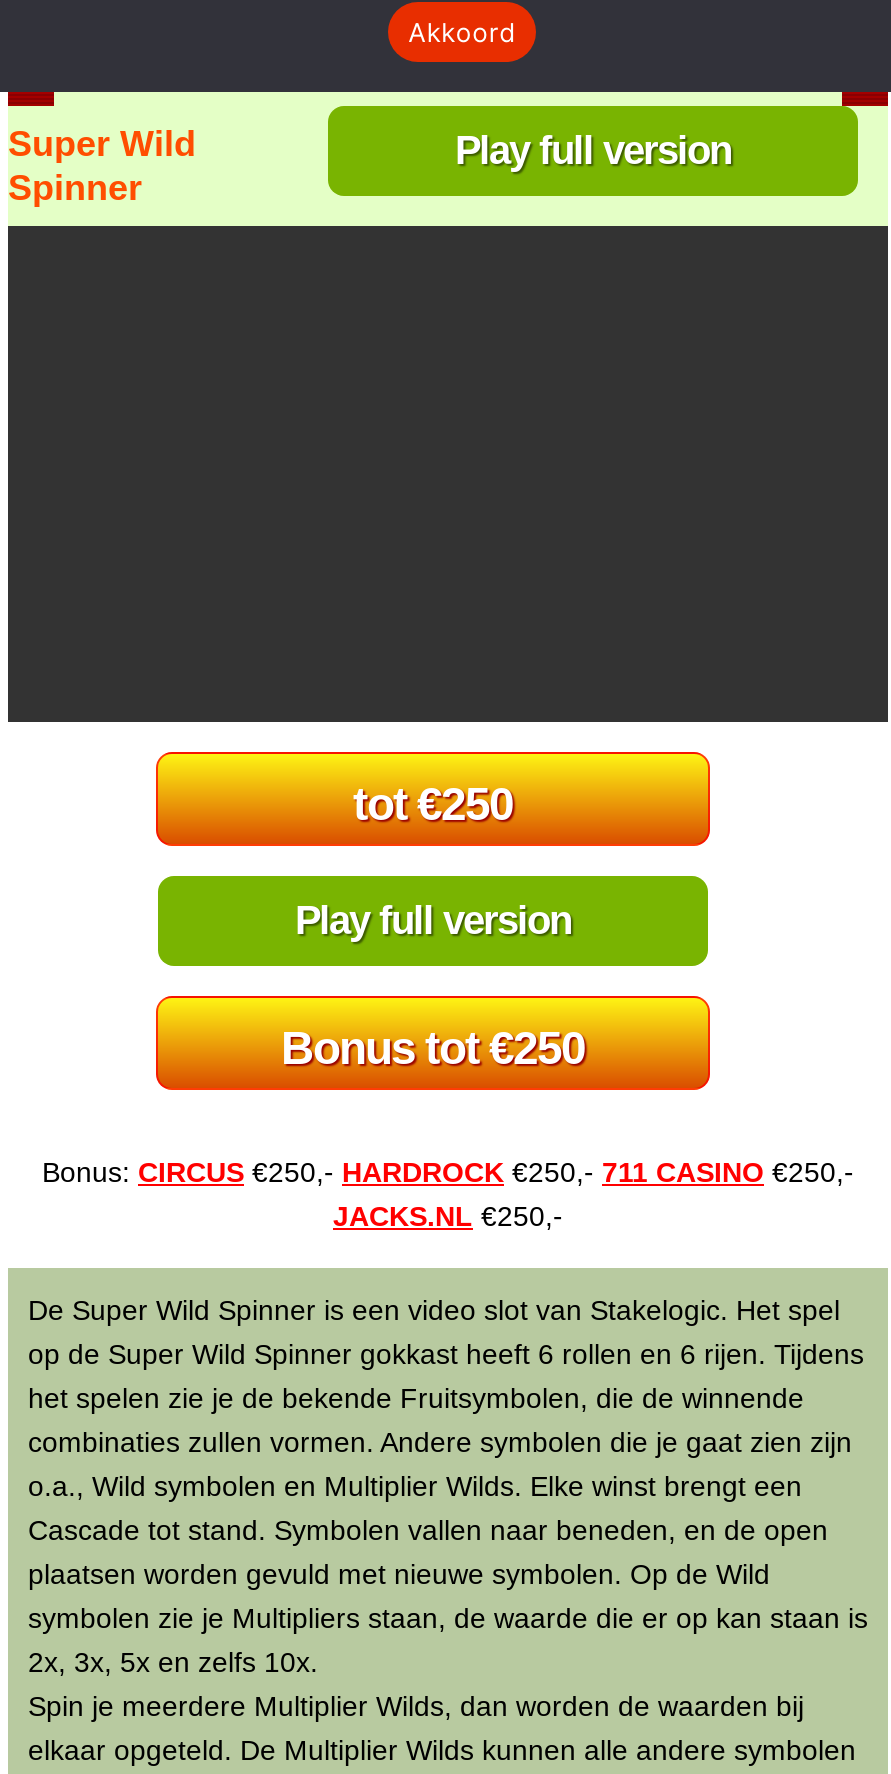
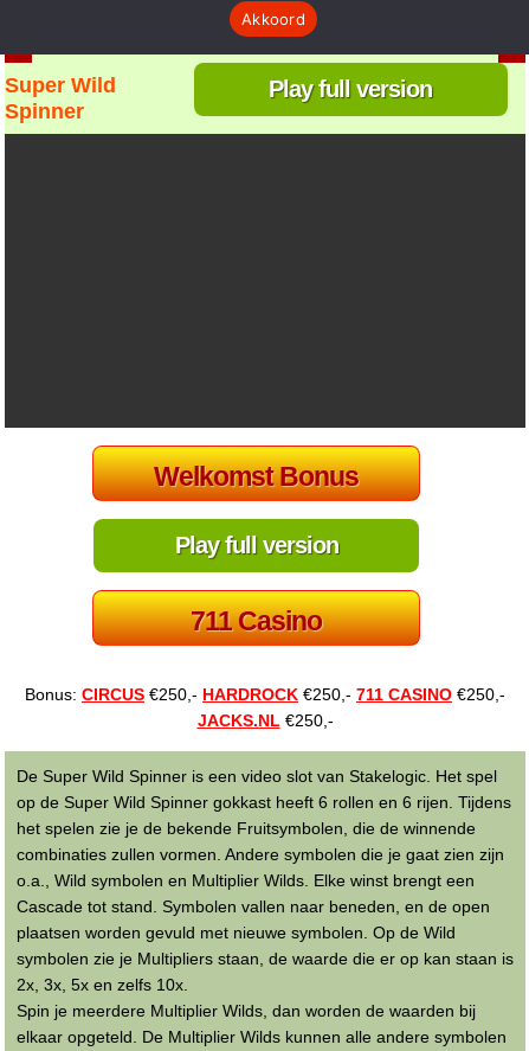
- tot €250
+ Welkomst Bonus

- Bonus tot €250
+ 711 Casino
